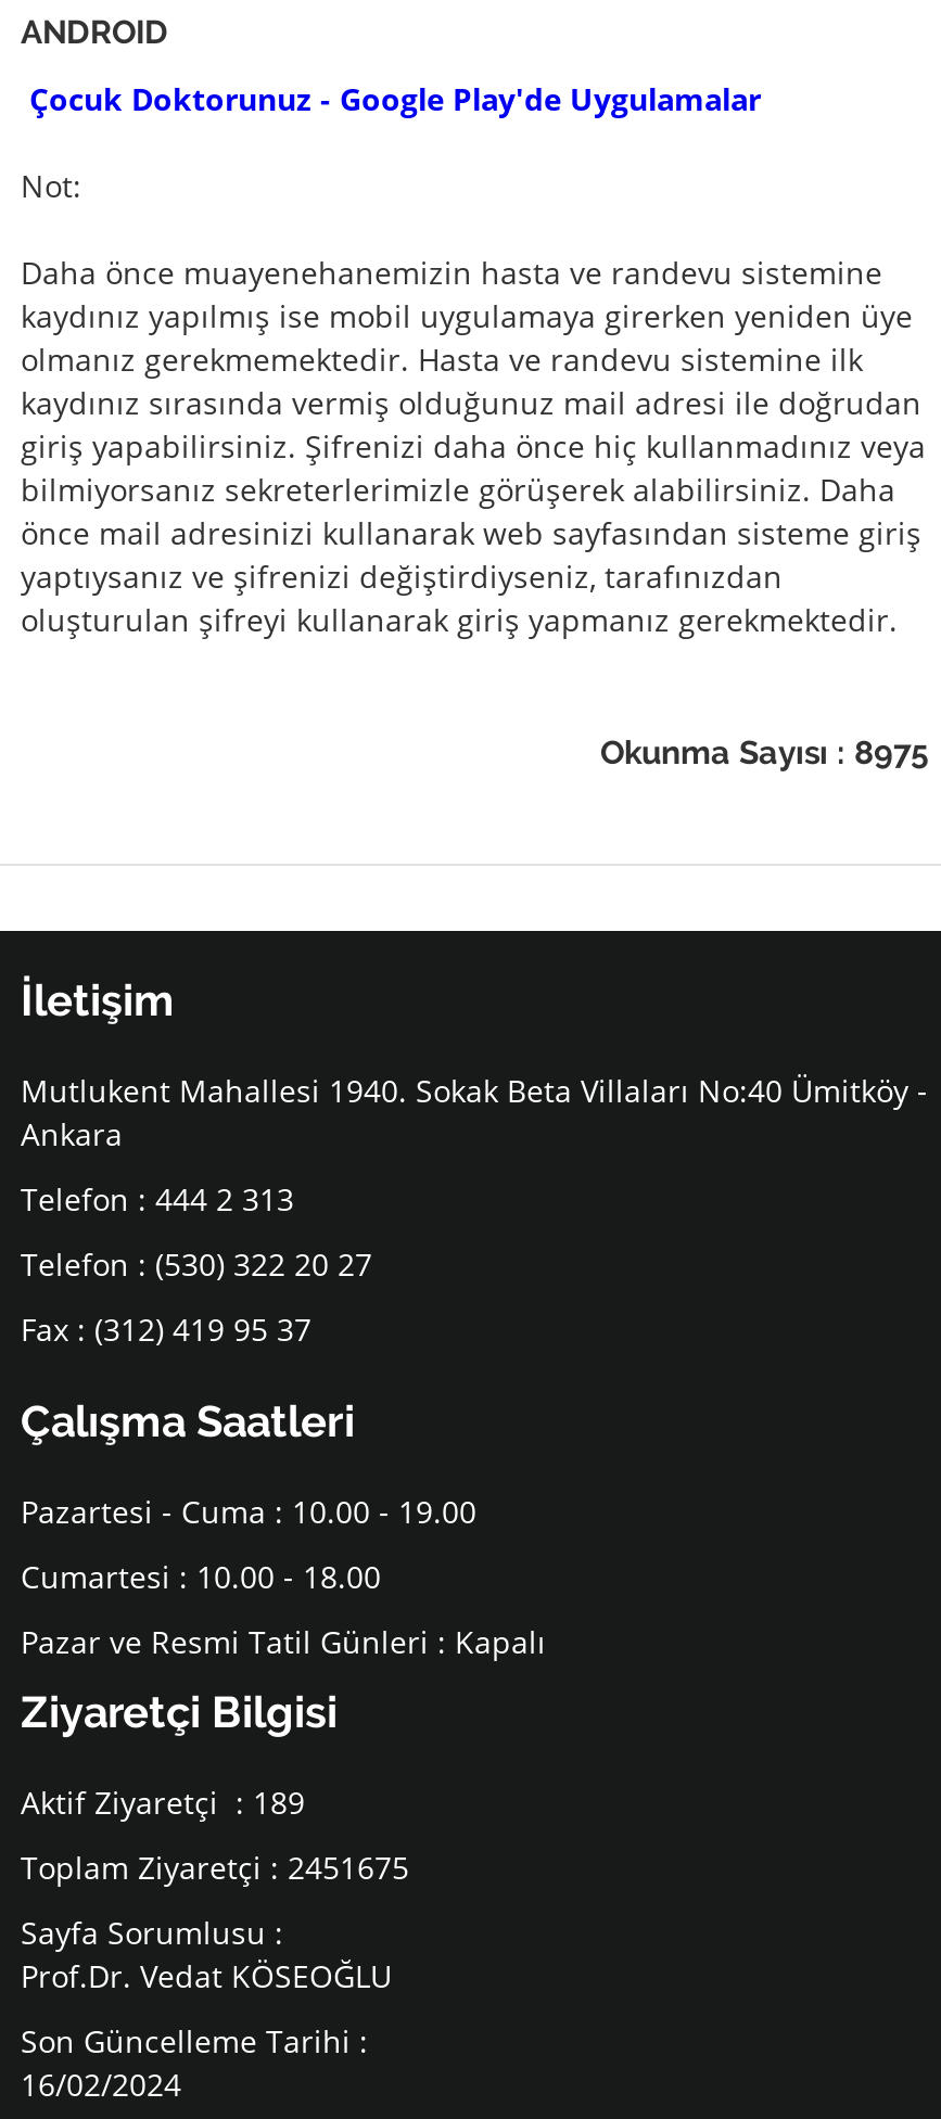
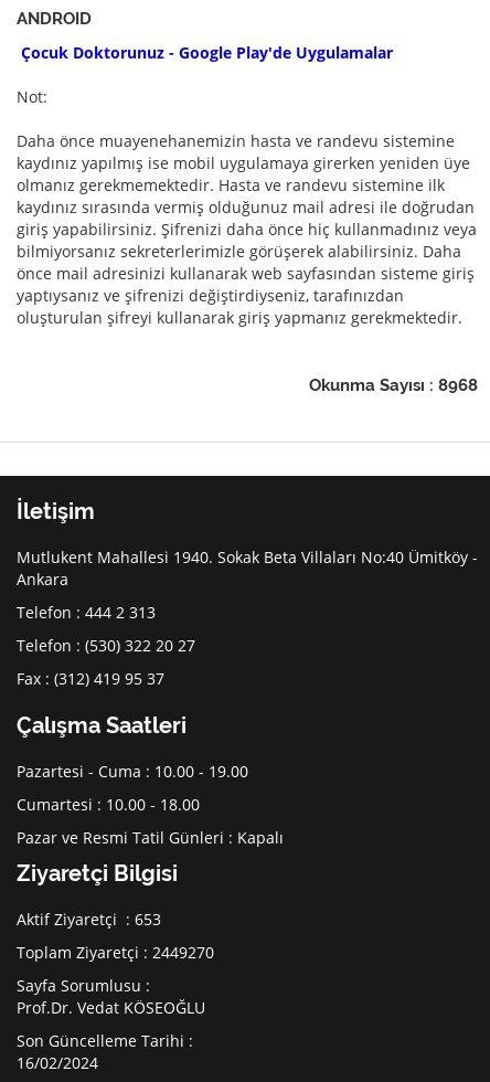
- Okunma Sayısı : 8975
+ Okunma Sayısı : 8968

- Aktif Ziyaretçi : 189
+ Aktif Ziyaretçi : 653

- Toplam Ziyaretçi : 2451675
+ Toplam Ziyaretçi : 2449270
